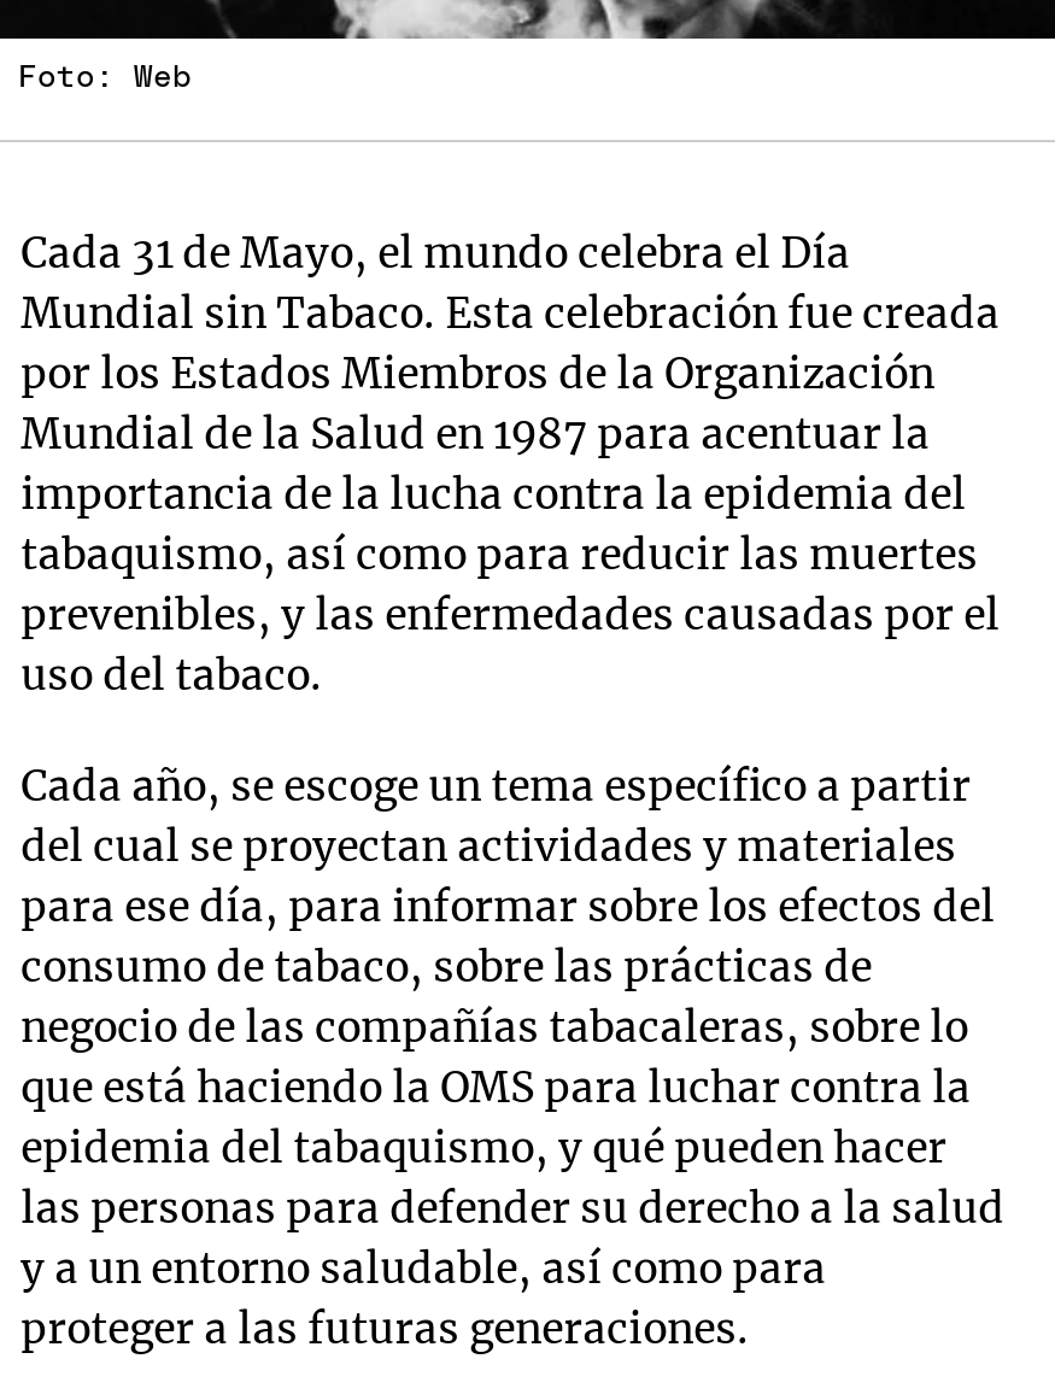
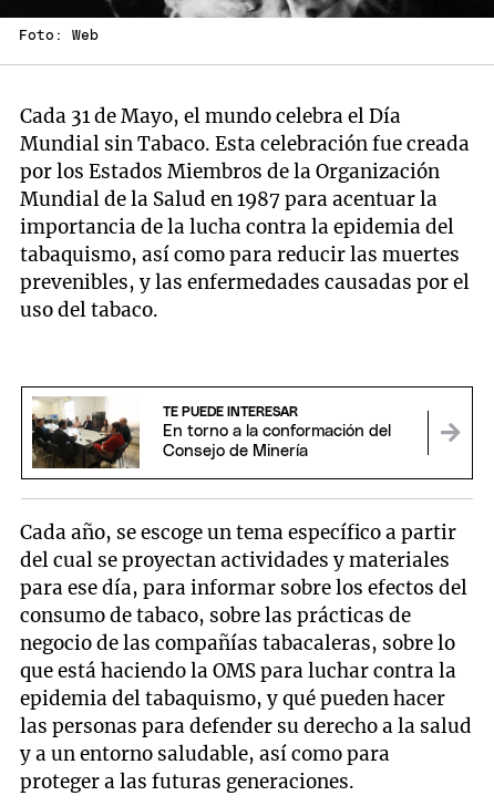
+ [image]
+ TE PUEDE INTERESAR
+ En torno a la conformación del
+ Consejo de Minería
